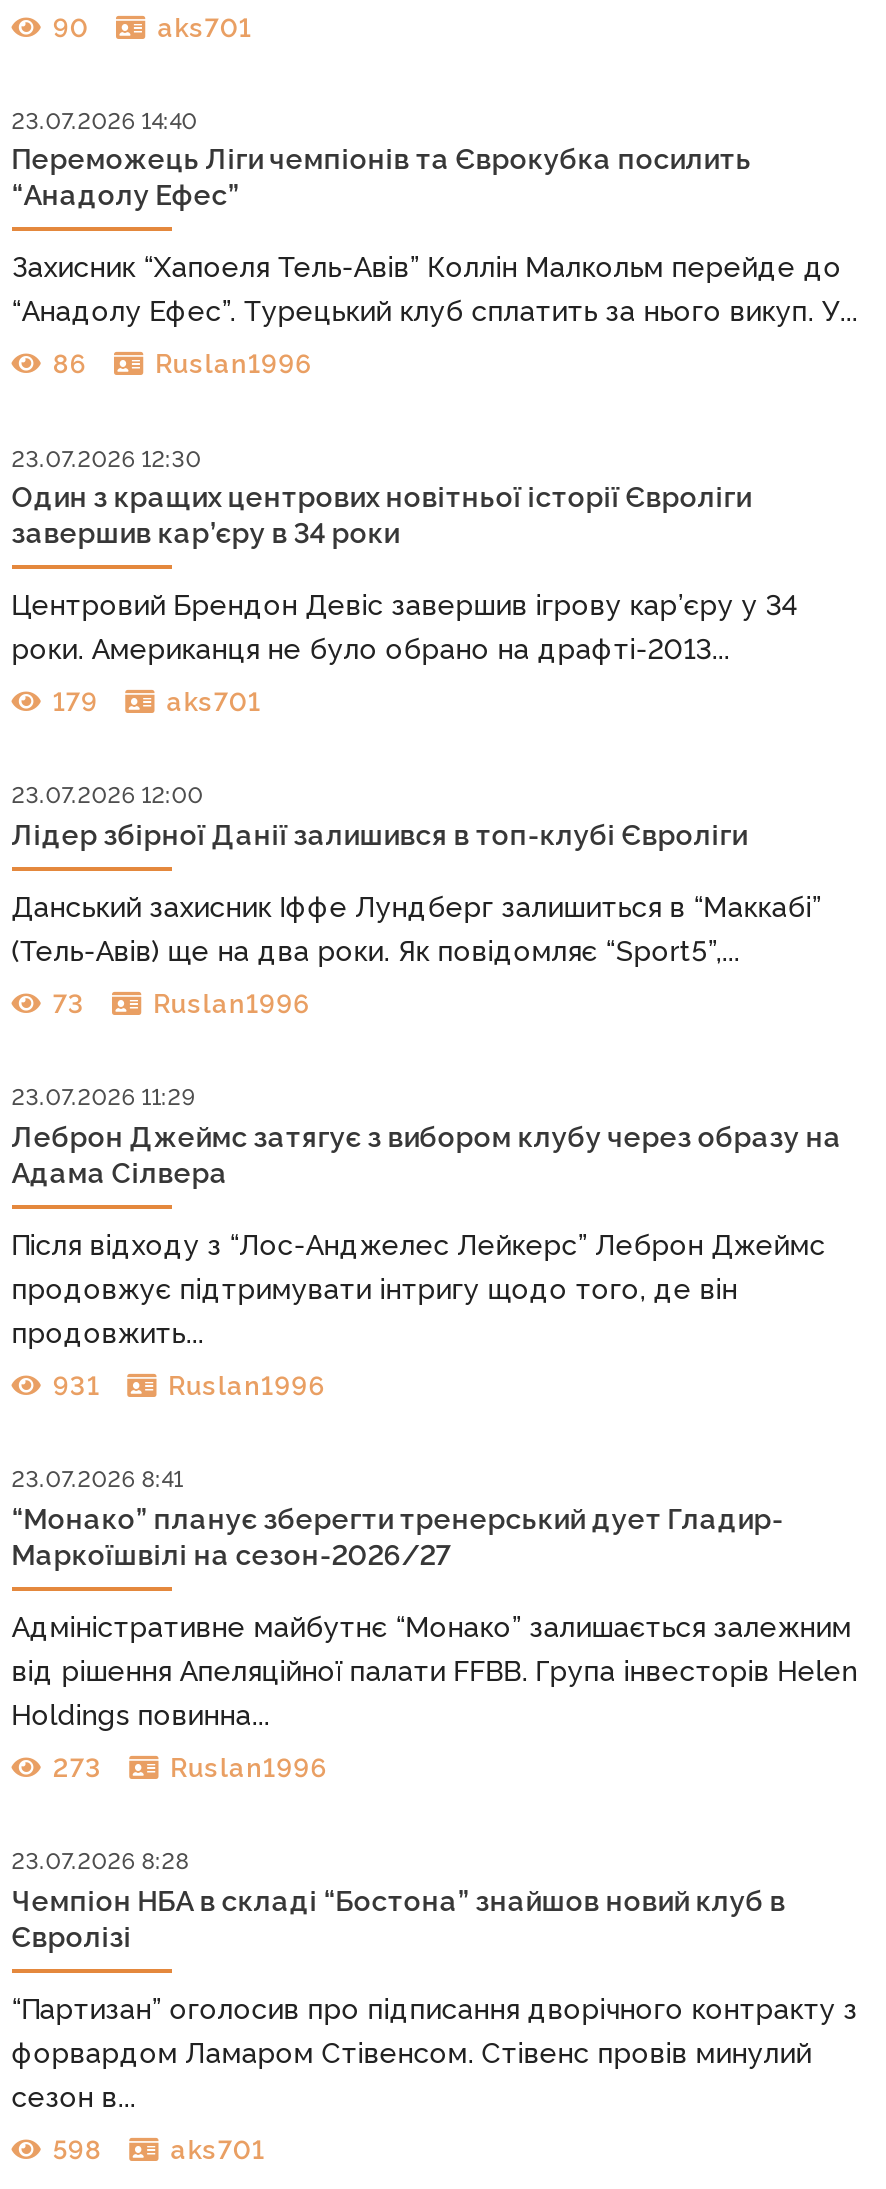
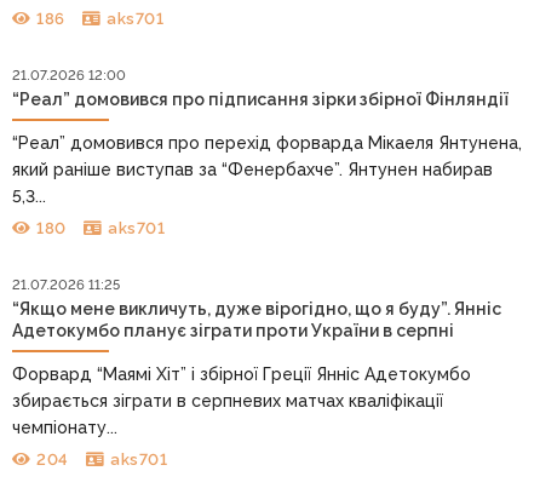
- 90
+ 186

- 23.07.2026 14:40
- Переможець Ліги чемпіонів та Єврокубка посилить
- “Анадолу Ефес”
- Захисник “Хапоеля Тель-Авів” Коллін Малкольм перейде до
- “Анадолу Ефес”. Турецький клуб сплатить за нього викуп. У...
- 86
- Ruslan1996
- 23.07.2026 12:30
- Один з кращих центрових новітньої історії Євроліги
- завершив кар’єру в 34 роки
- Центровий Брендон Девіс завершив ігрову кар’єру у 34
- роки. Американця не було обрано на драфті-2013...
- 179
+ 21.07.2026 12:00
+ “Реал” домовився про підписання зірки збірної Фінляндії
+ “Реал” домовився про перехід форварда Мікаеля Янтунена,
+ який раніше виступав за “Фенербахче”. Янтунен набирав
+ 5,3...
+ 180

- 23.07.2026 12:00
- Лідер збірної Данії залишився в топ-клубі Євроліги
- Данський захисник Іффе Лундберг залишиться в “Маккабі”
- (Тель-Авів) ще на два роки. Як повідомляє “Sport5”,...
- 73
- Ruslan1996
- 23.07.2026 11:29
- Леброн Джеймс затягує з вибором клубу через образу на
- Адама Сілвера
- Після відходу з “Лос-Анджелес Лейкерс” Леброн Джеймс
- продовжує підтримувати інтригу щодо того, де він
- продовжить...
- 931
- Ruslan1996
- 23.07.2026 8:41
- “Монако” планує зберегти тренерський дует Гладир-
- Маркоїшвілі на сезон-2026/27
- Адміністративне майбутнє “Монако” залишається залежним
- від рішення Апеляційної палати FFBB. Група інвесторів Helen
- Holdings повинна...
- 273
- Ruslan1996
- 23.07.2026 8:28
- Чемпіон НБА в складі “Бостона” знайшов новий клуб в
- Євролізі
- “Партизан” оголосив про підписання дворічного контракту з
- форвардом Ламаром Стівенсом. Стівенс провів минулий
- сезон в...
- 598
+ 21.07.2026 11:25
+ “Якщо мене викличуть, дуже вірогідно, що я буду”. Янніс
+ Адетокумбо планує зіграти проти України в серпні
+ Форвард “Маямі Хіт” і збірної Греції Янніс Адетокумбо
+ збирається зіграти в серпневих матчах кваліфікації
+ чемпіонату...
+ 204
